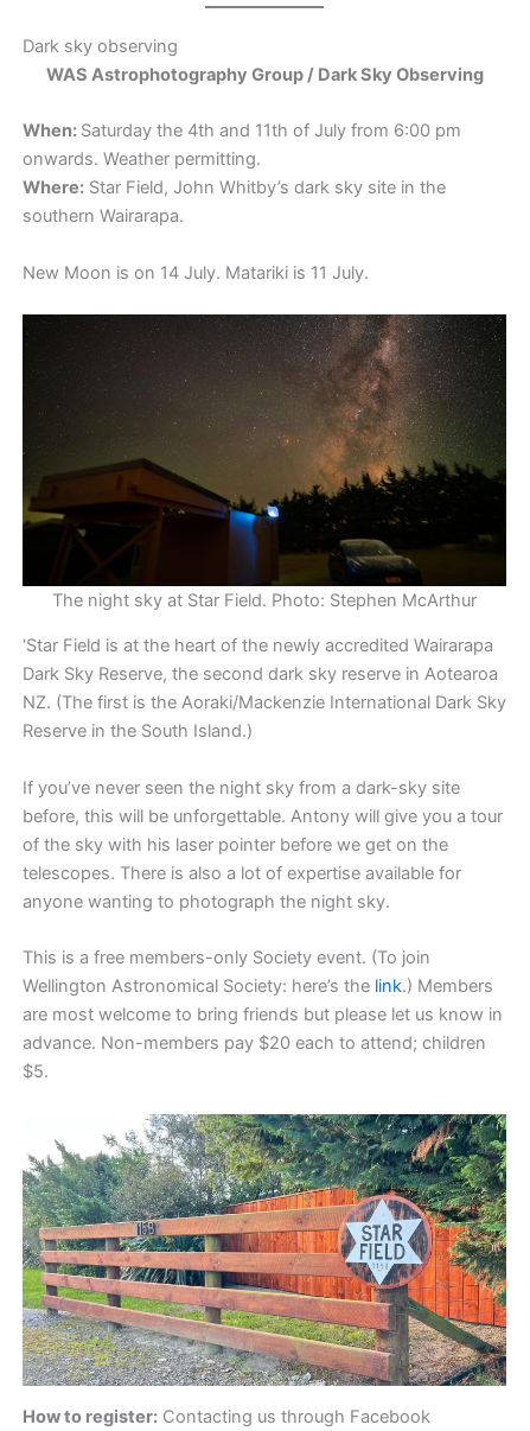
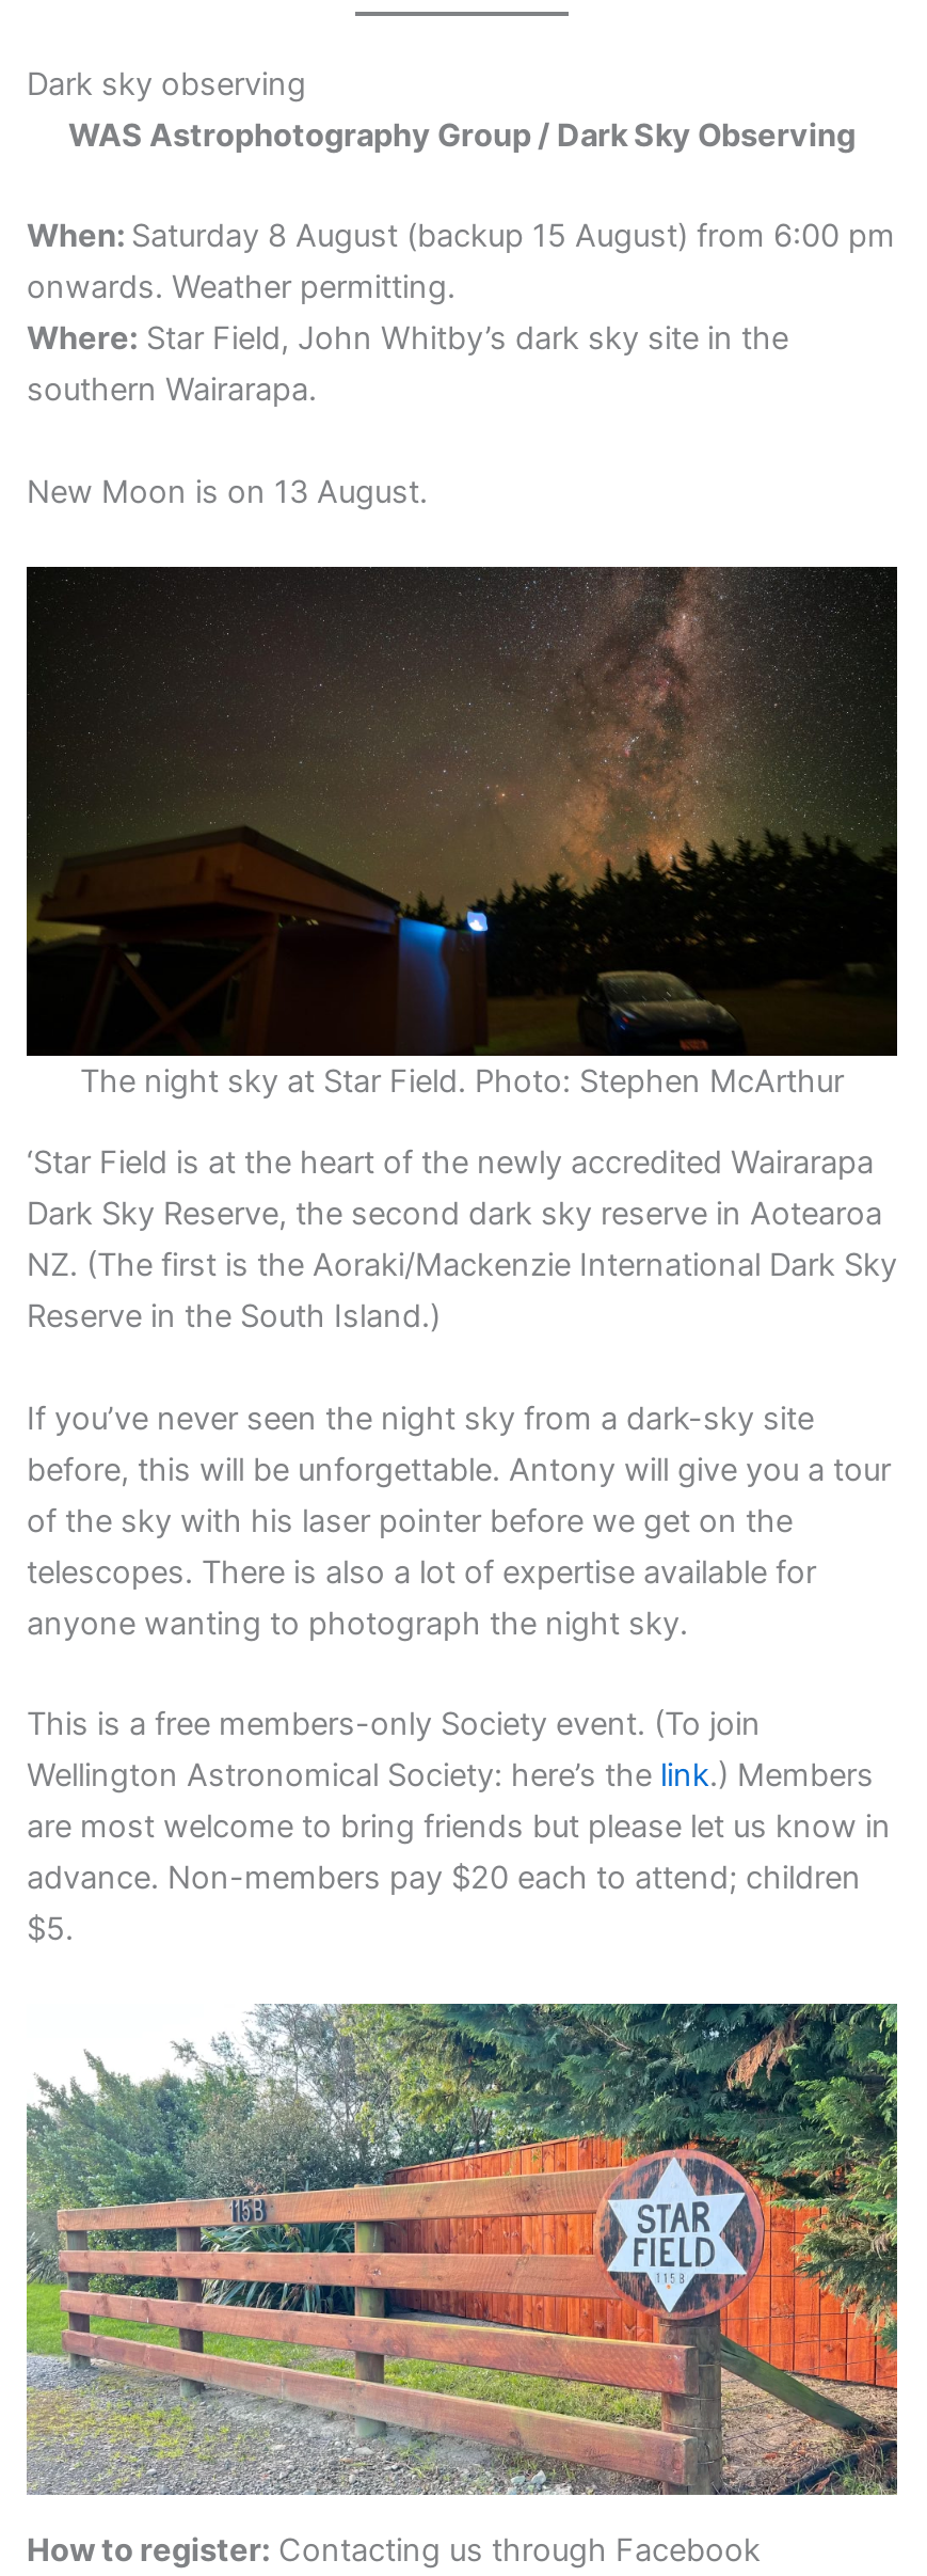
- When: Saturday the 4th and 11th of July from 6:00 pm
+ When: Saturday 8 August (backup 15 August) from 6:00 pm

- New Moon is on 14 July. Matariki is 11 July.
+ New Moon is on 13 August.
